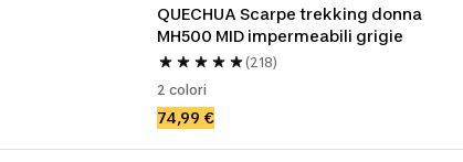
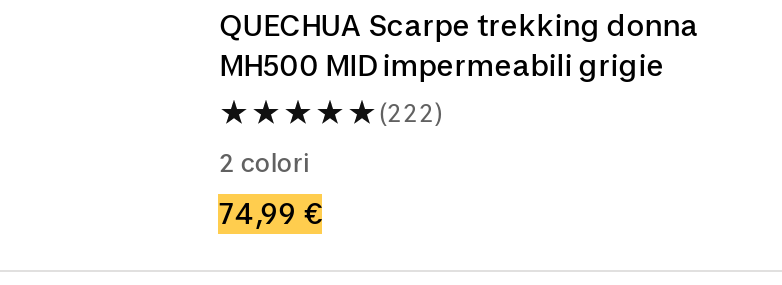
- (218)
+ (222)
